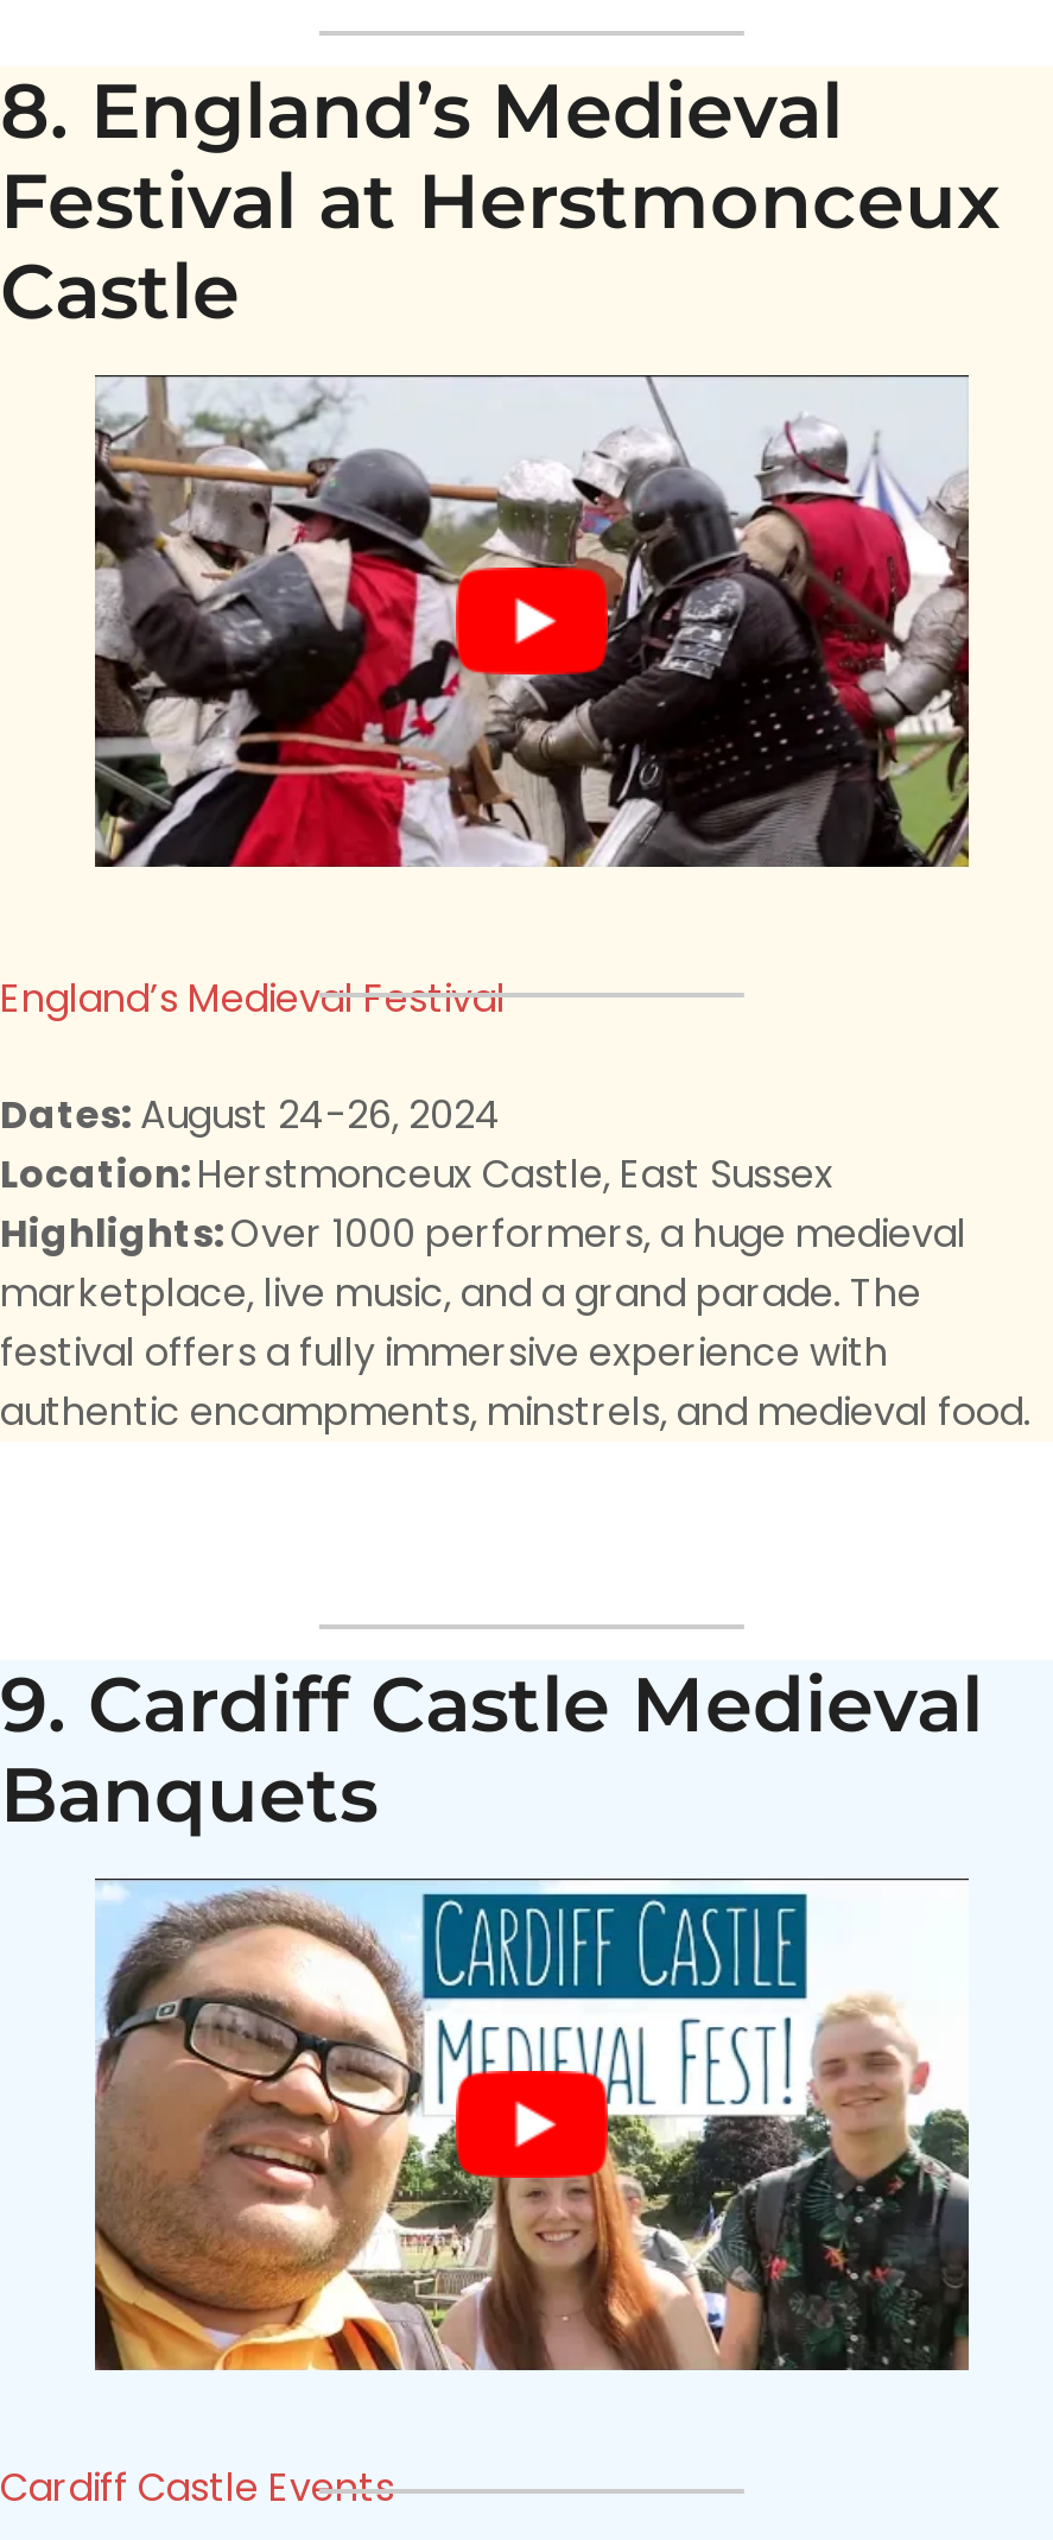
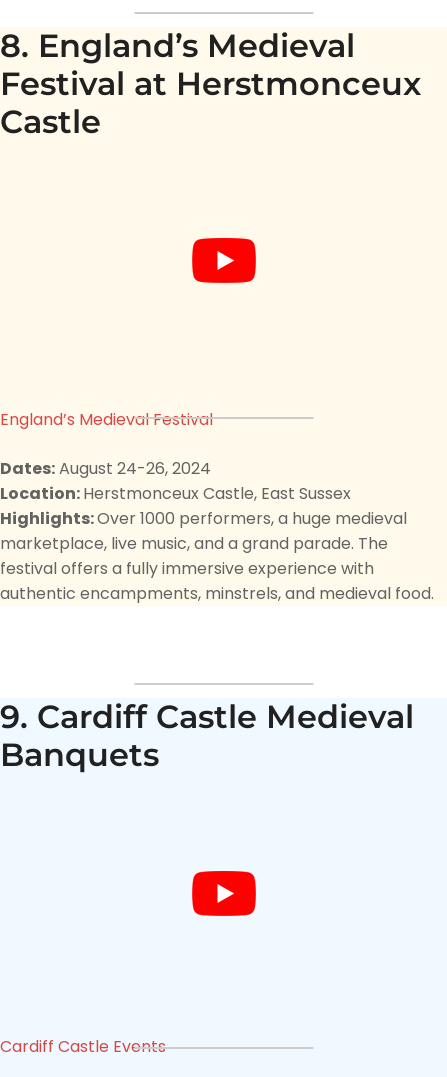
- [image]

- [image]
